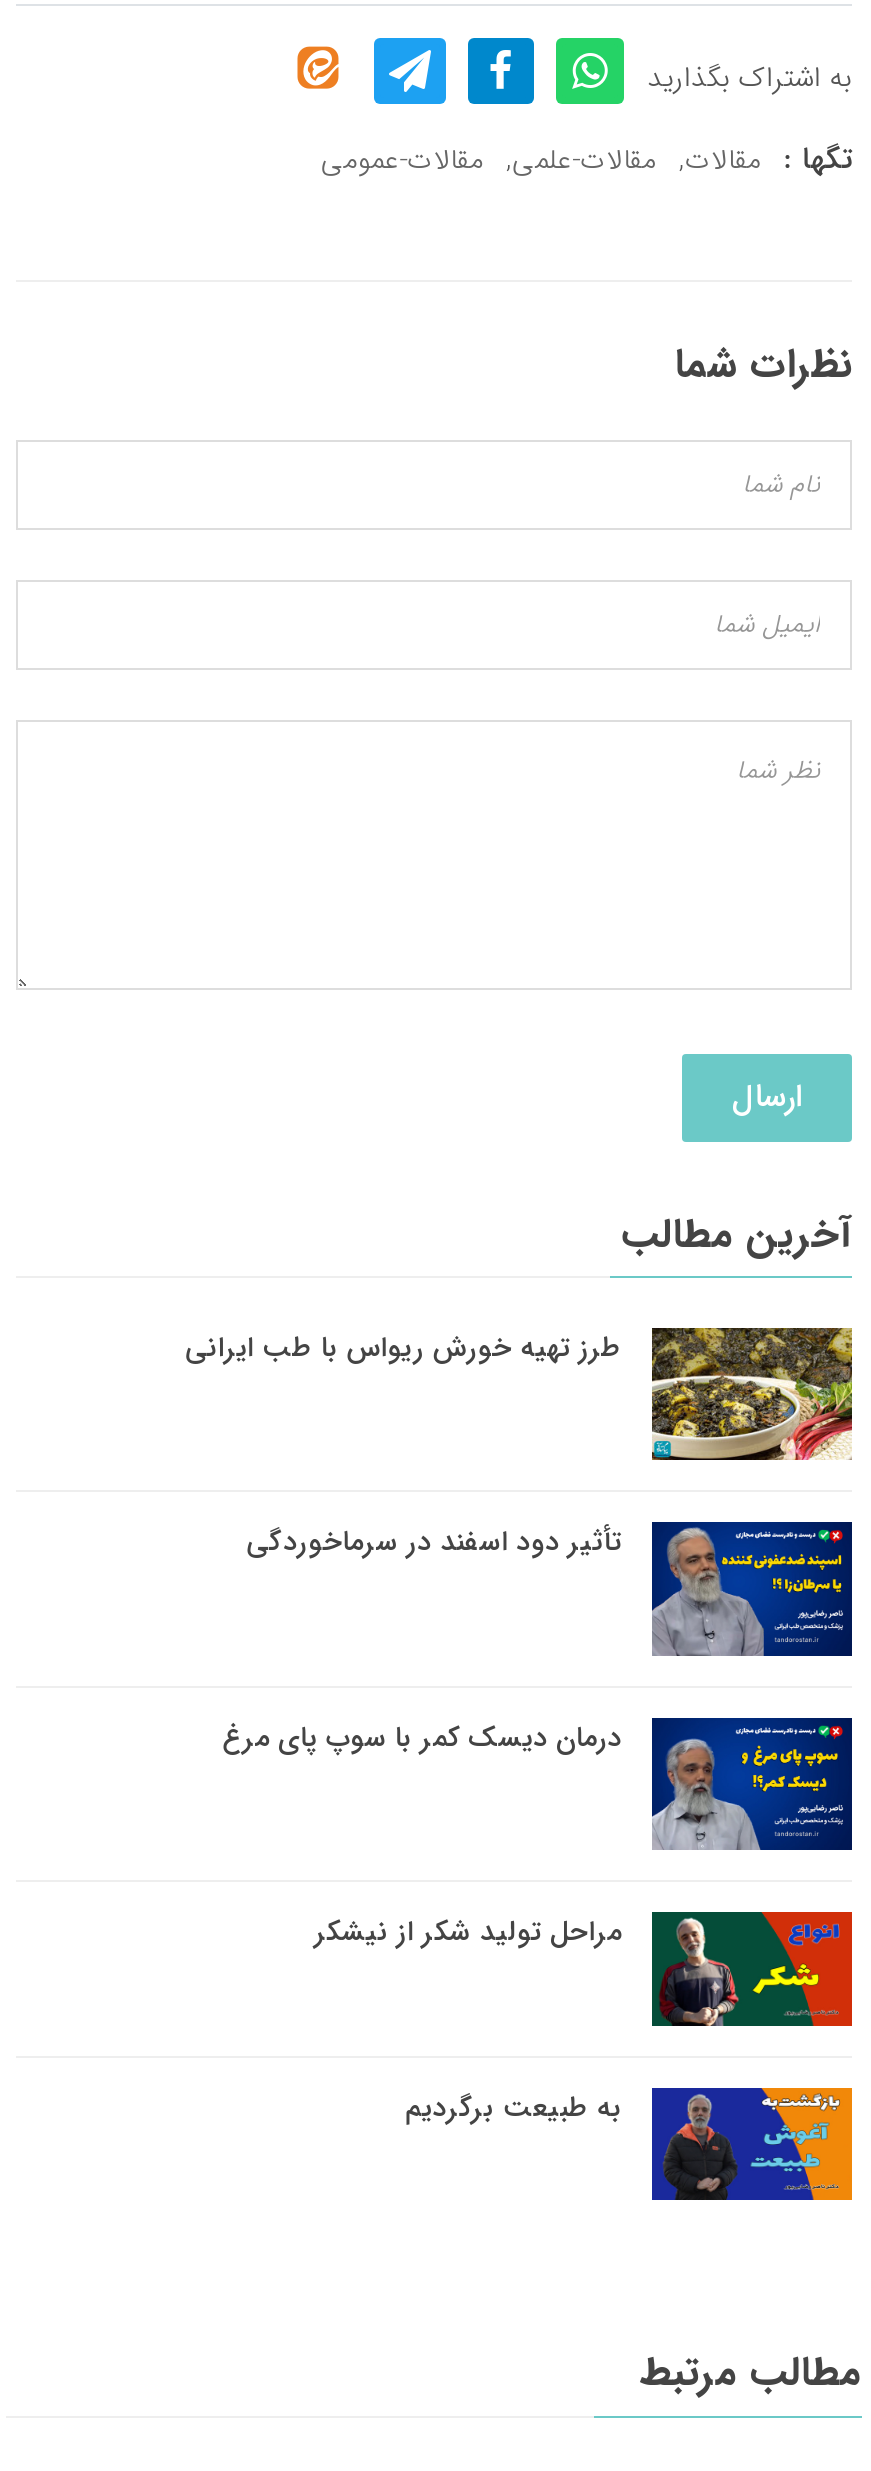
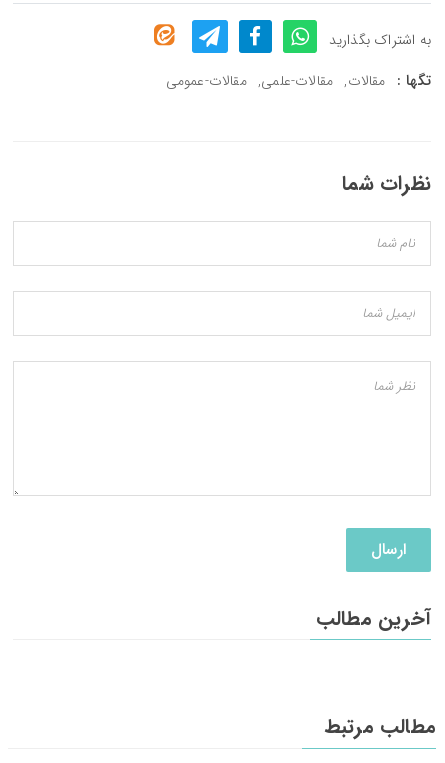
- [image]
- طرز تهیه خورش ریواس با طب ایرانی

- [image]
- تأثیر دود اسفند در سرماخوردگی

- [image]
- درمان دیسک کمر با سوپ پای مرغ

- [image]
- مراحل تولید شکر از نیشکر

- [image]
- به طبیعت برگردیم
